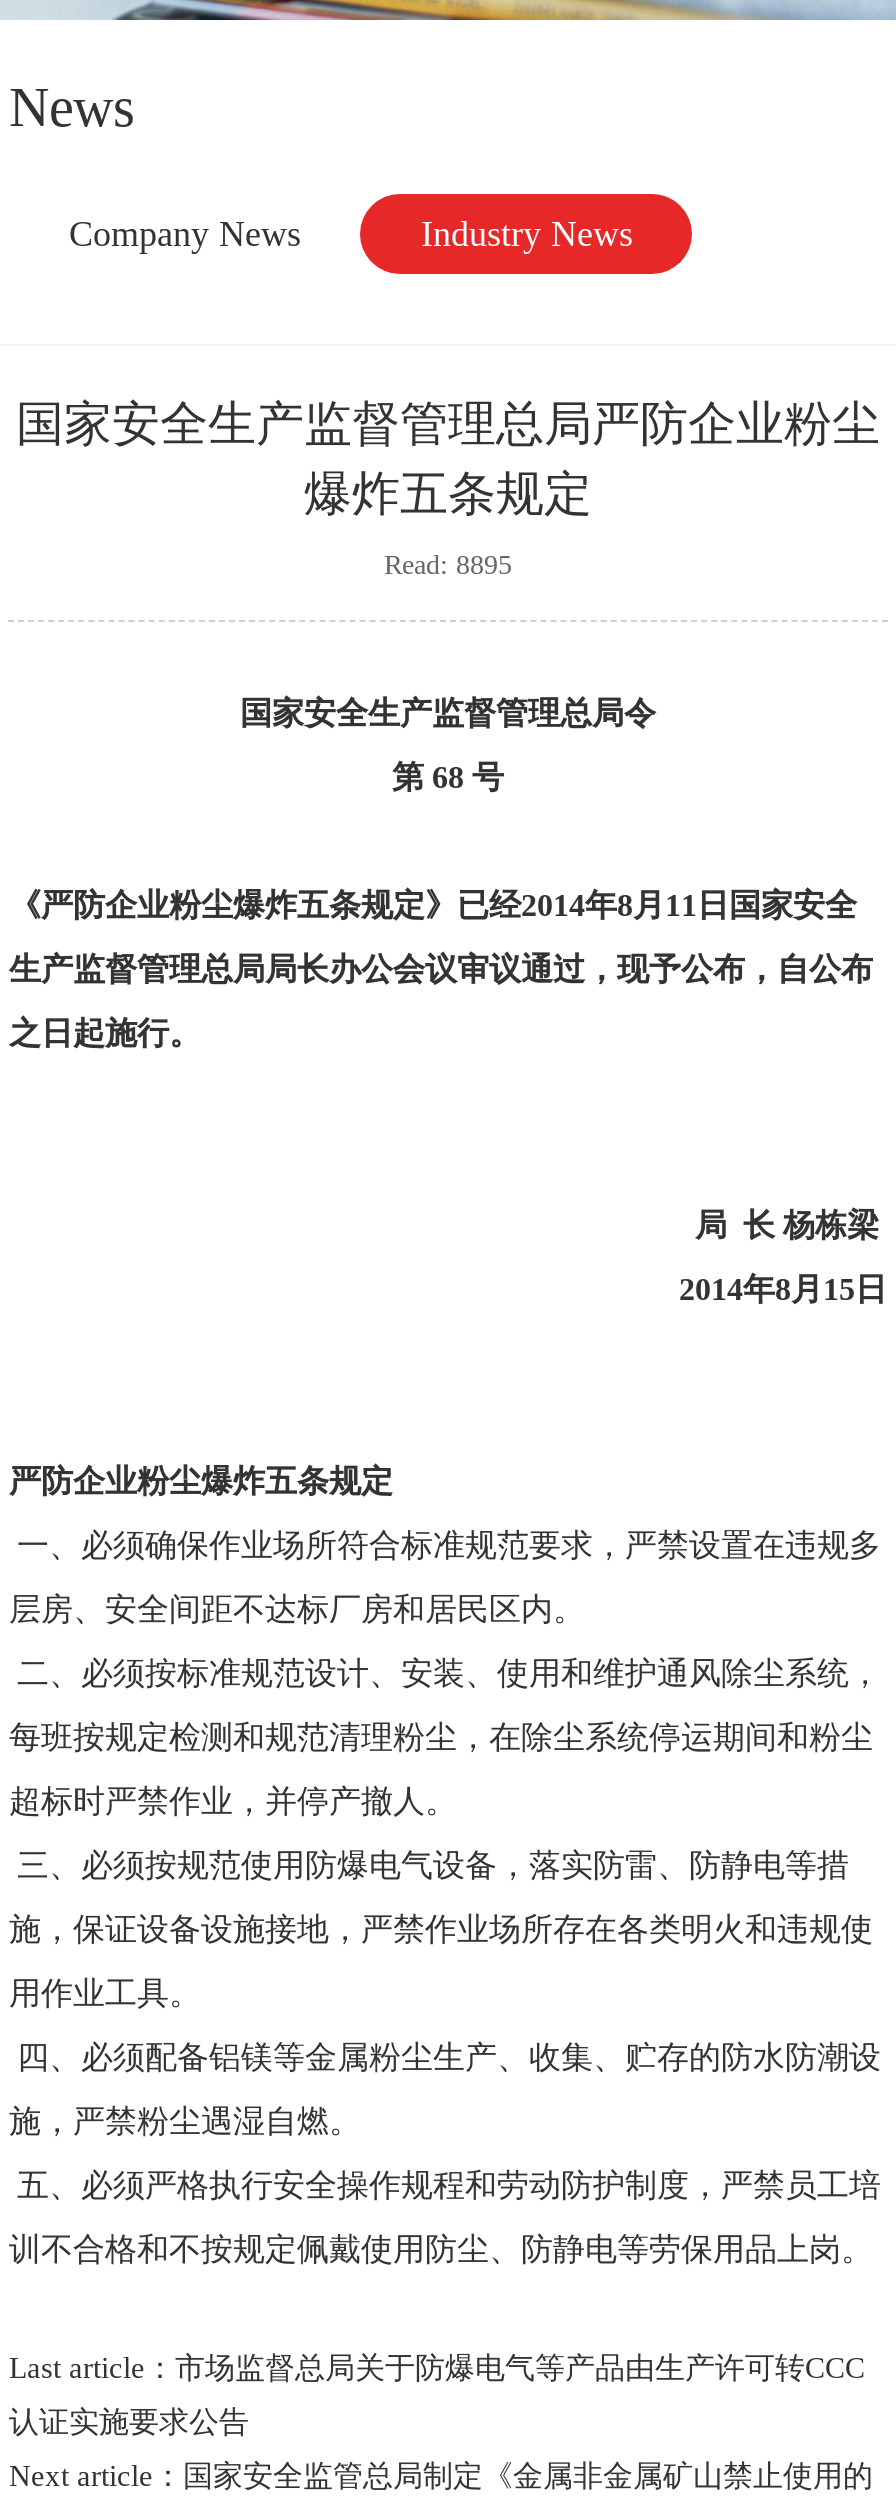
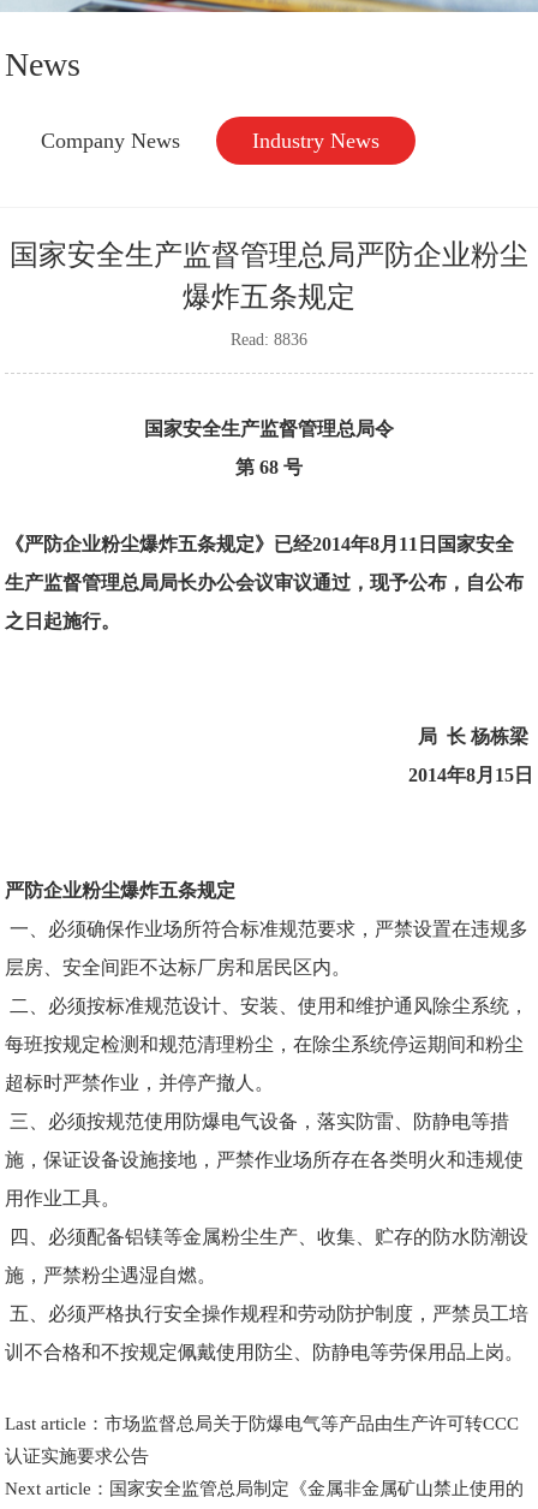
- Read: 8895
+ Read: 8836
